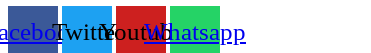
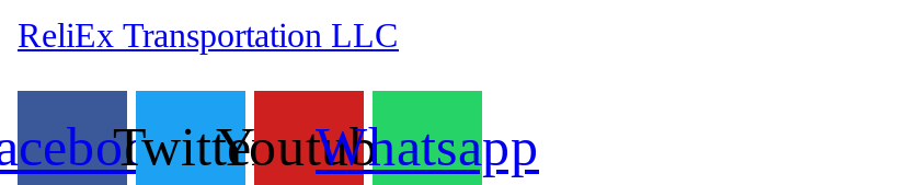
+ ReliEx Transportation LLC
